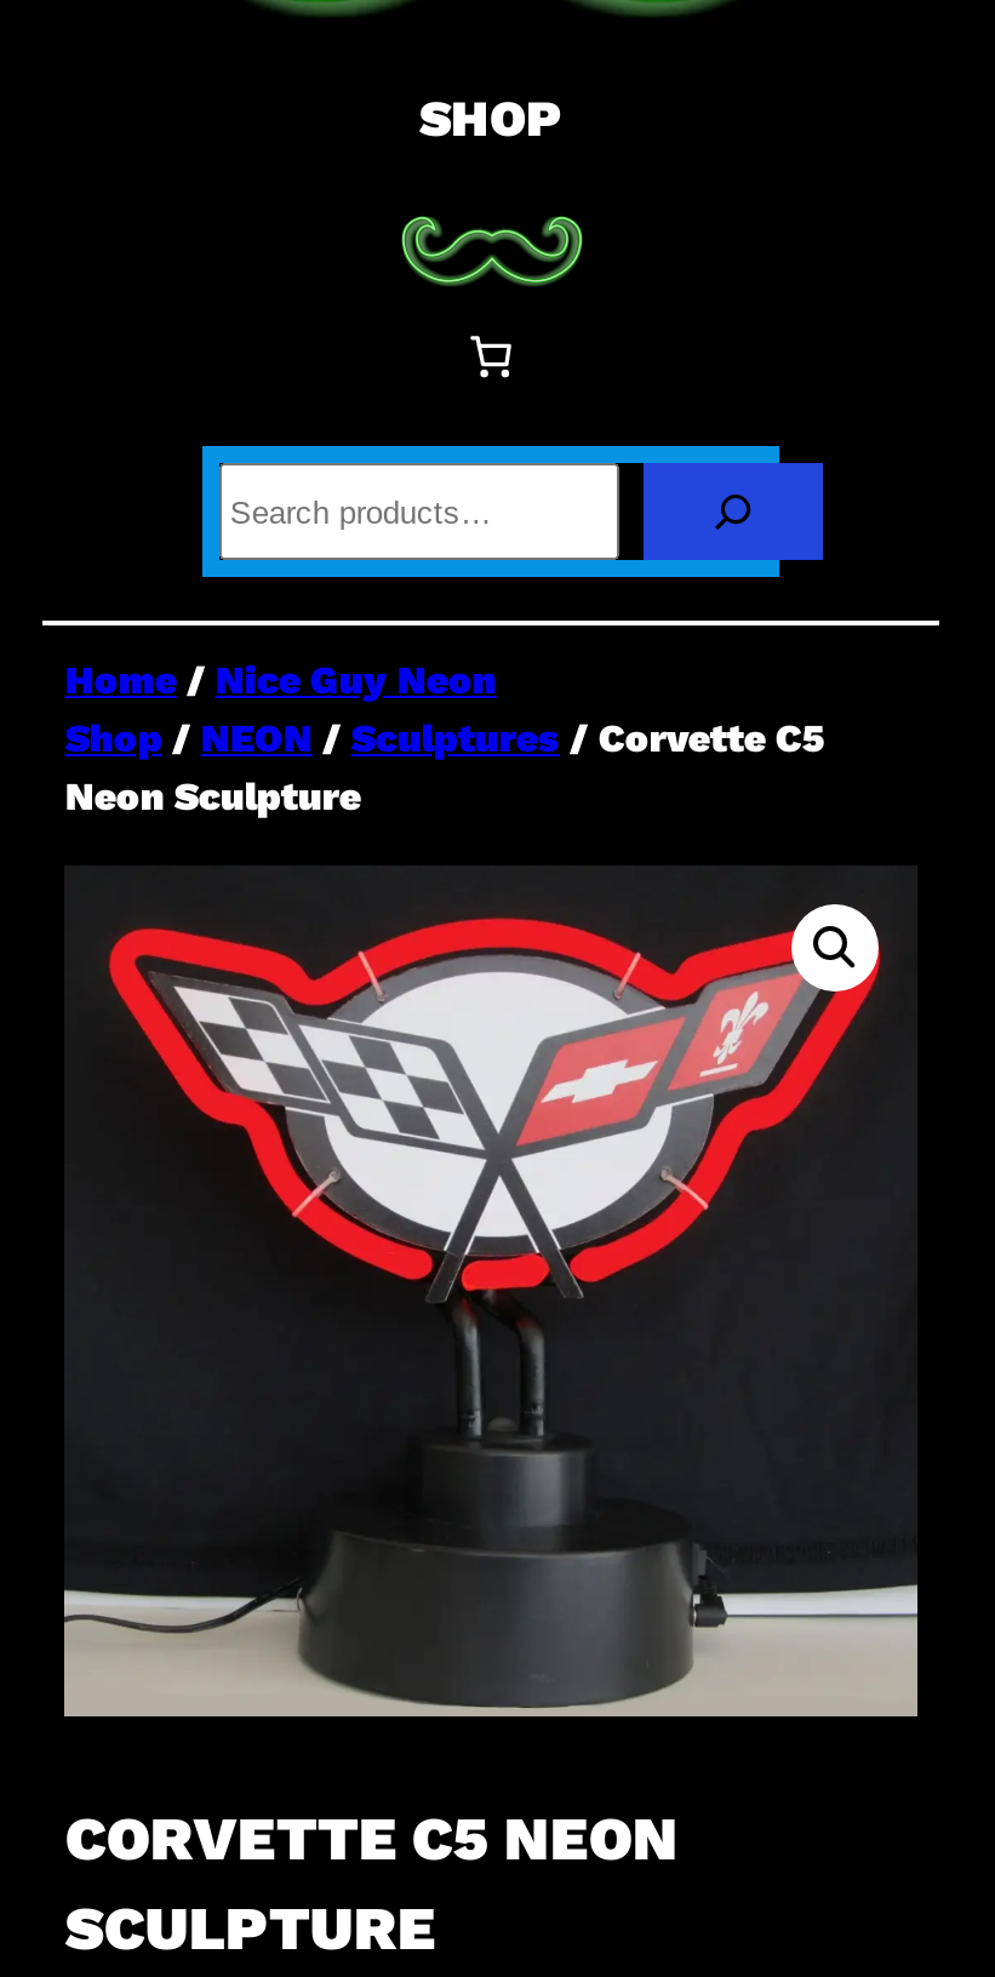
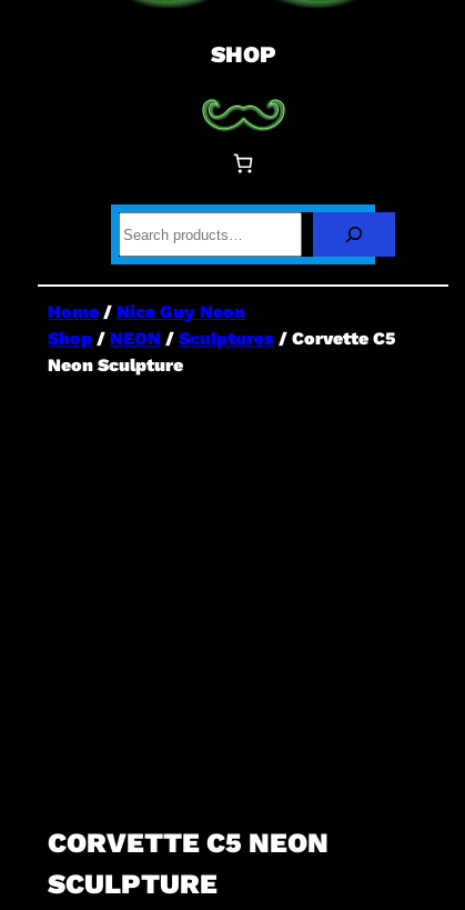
- [image]
